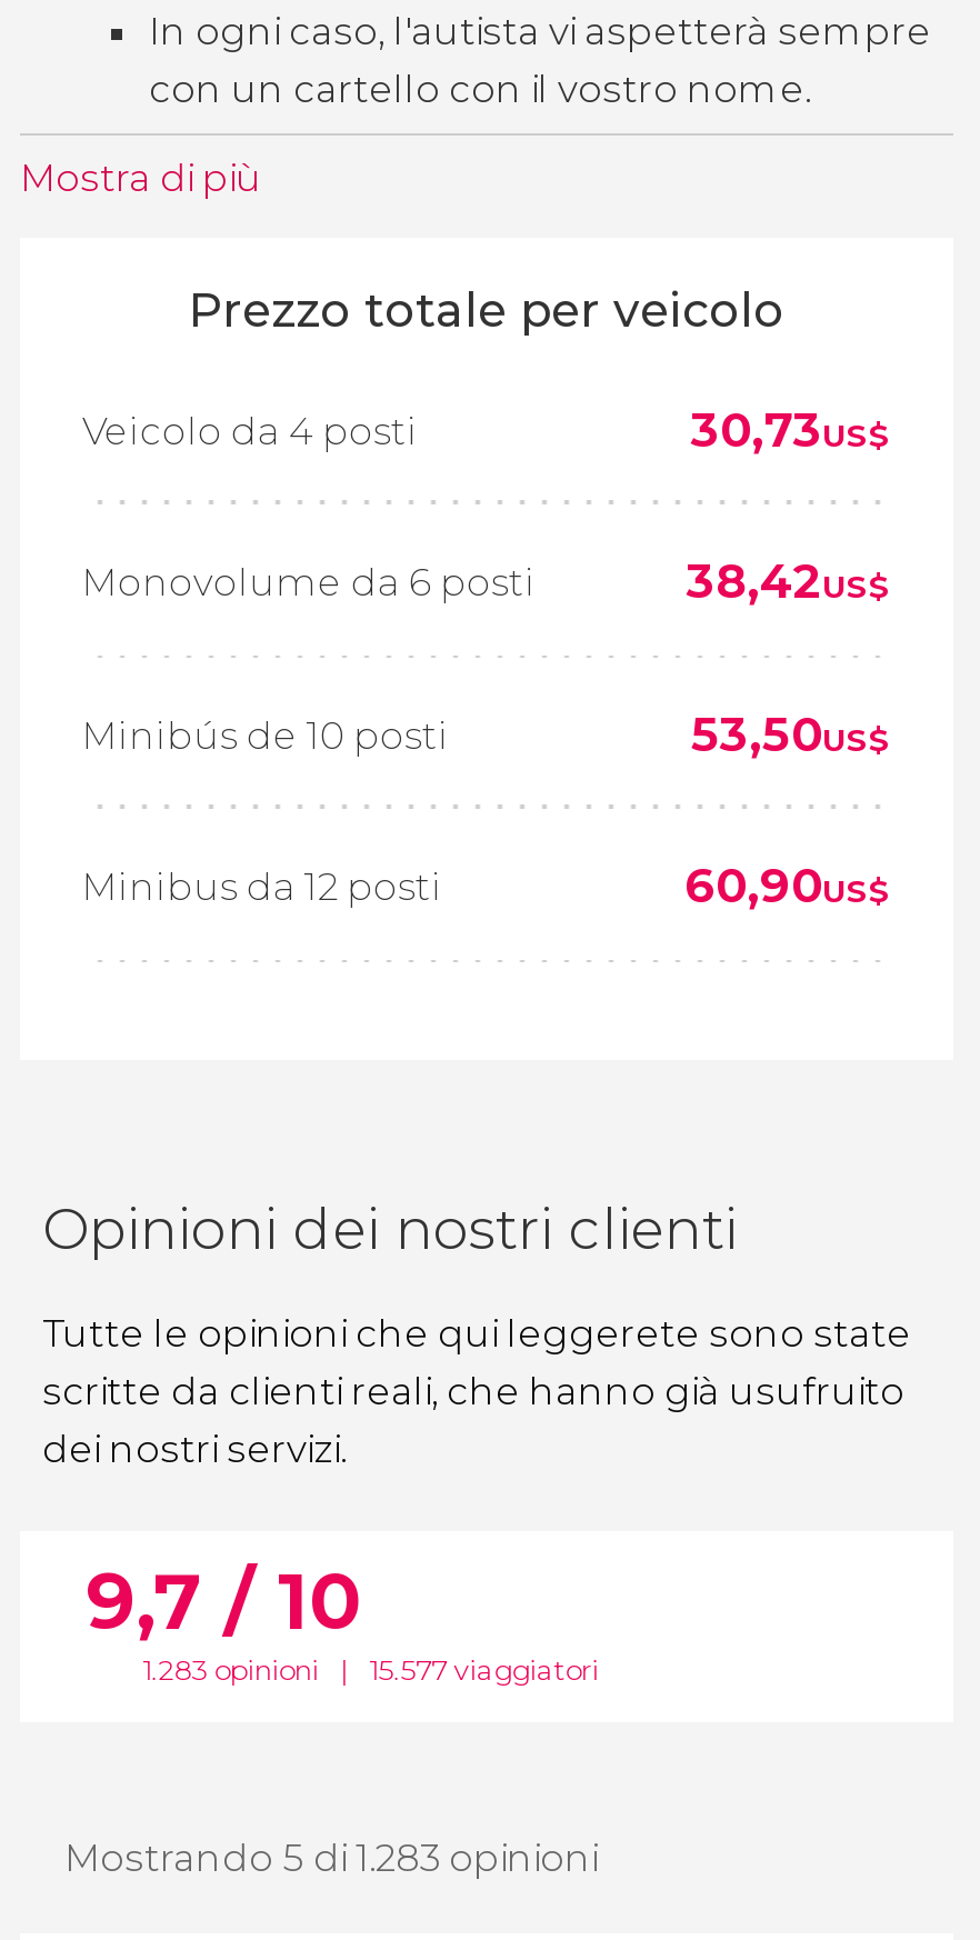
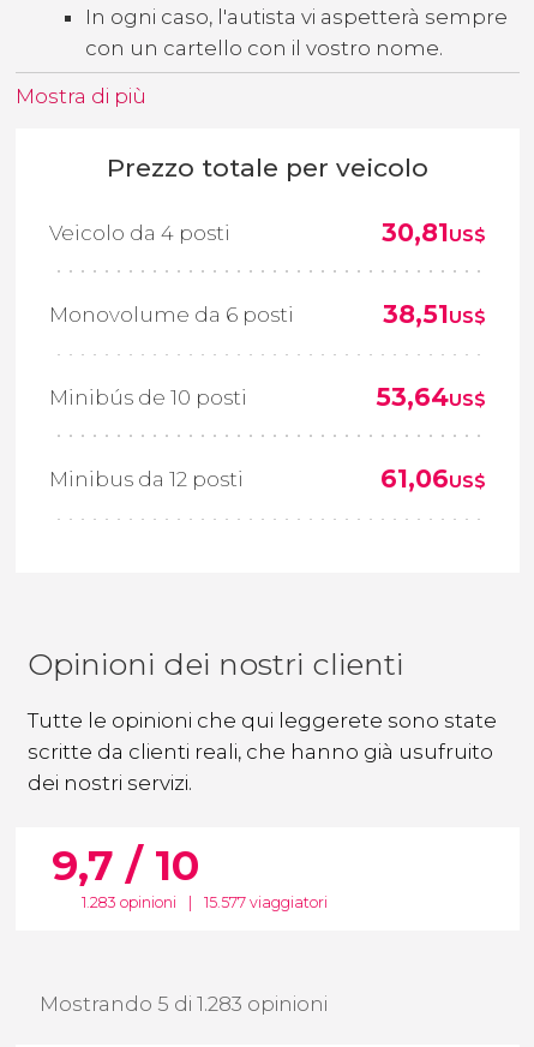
- 30,73US$
+ 30,81US$

- 38,42US$
+ 38,51US$

- 53,50US$
+ 53,64US$

- 60,90US$
+ 61,06US$
